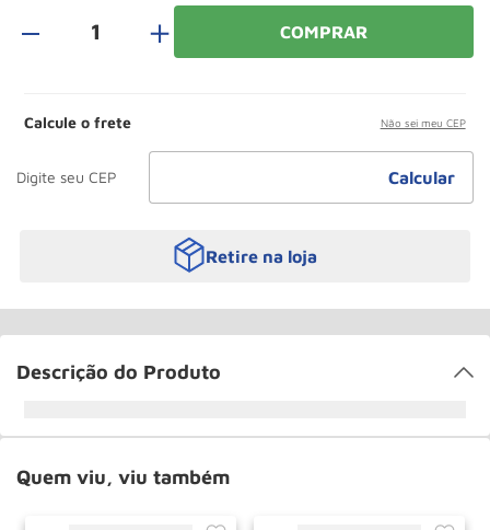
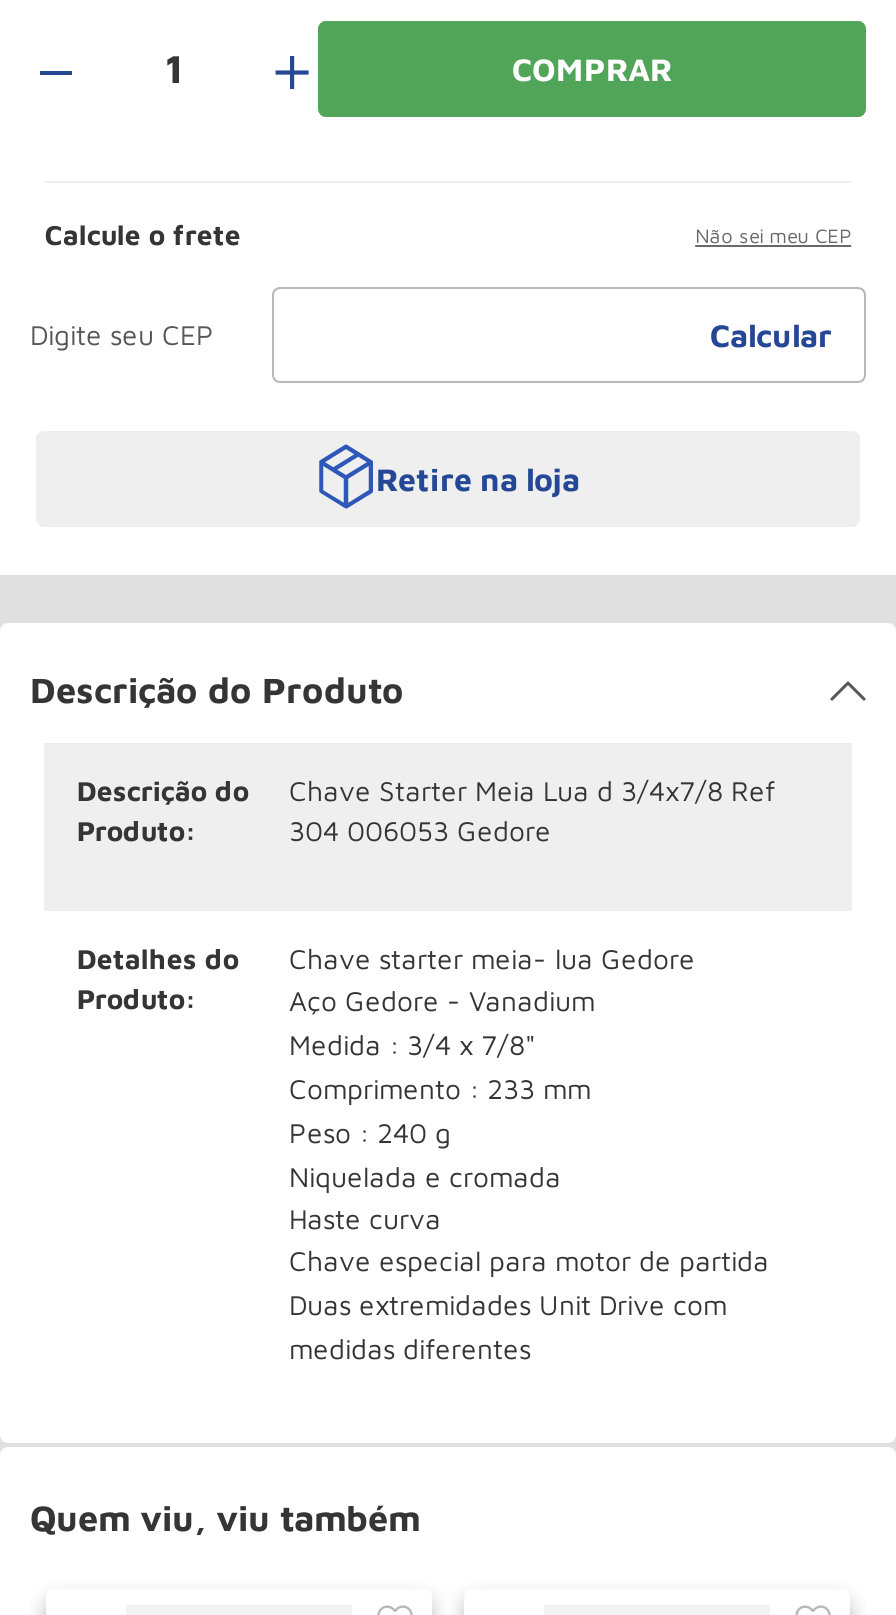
+ Descrição do
+ Produto:

+ Detalhes do
+ Produto:

+ Chave Starter Meia Lua d 3/4x7/8 Ref
+ 304 006053 Gedore

+ Chave starter meia- lua Gedore
+ Aço Gedore - Vanadium
+ Medida : 3/4 x 7/8"
+ Comprimento : 233 mm
+ Peso : 240 g
+ Niquelada e cromada
+ Haste curva
+ Chave especial para motor de partida
+ Duas extremidades Unit Drive com
+ medidas diferentes
